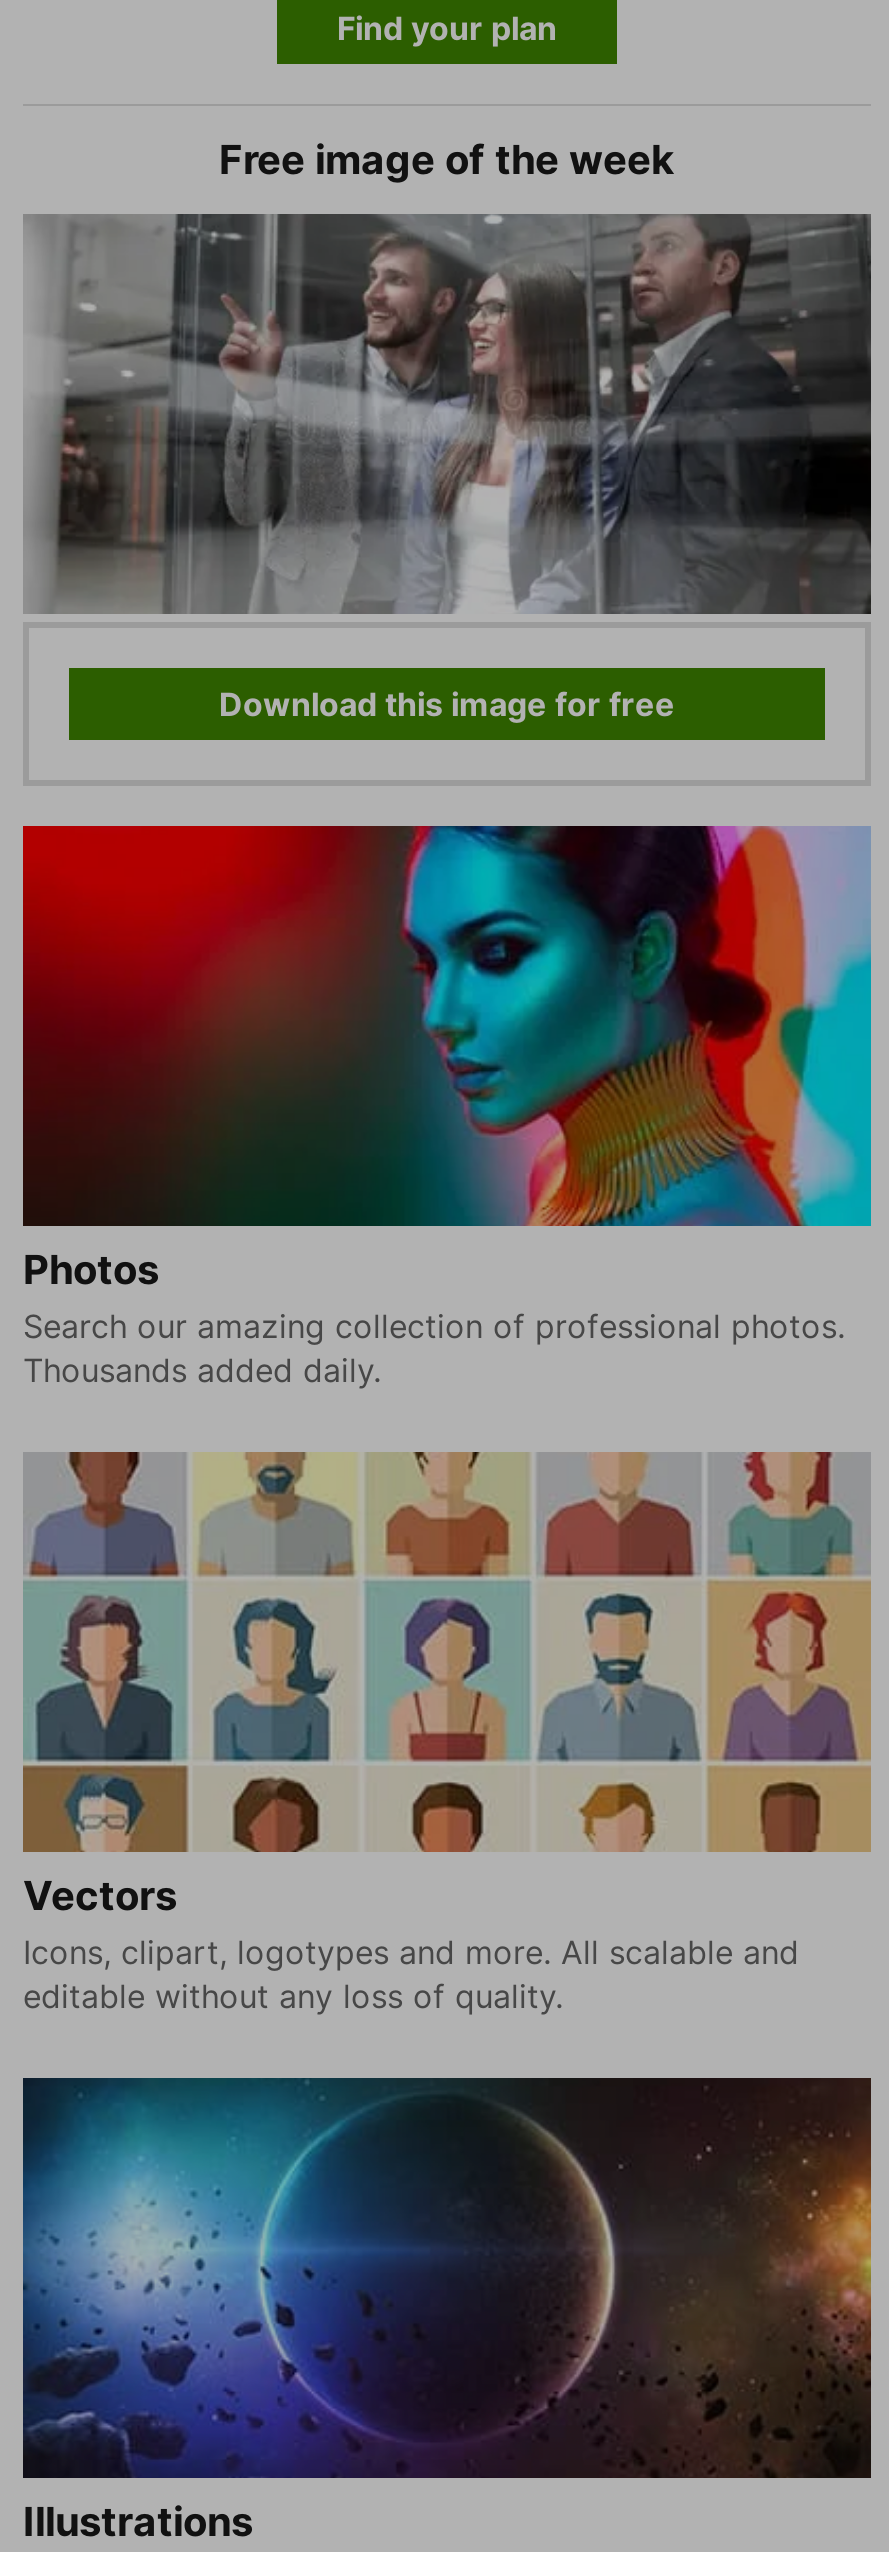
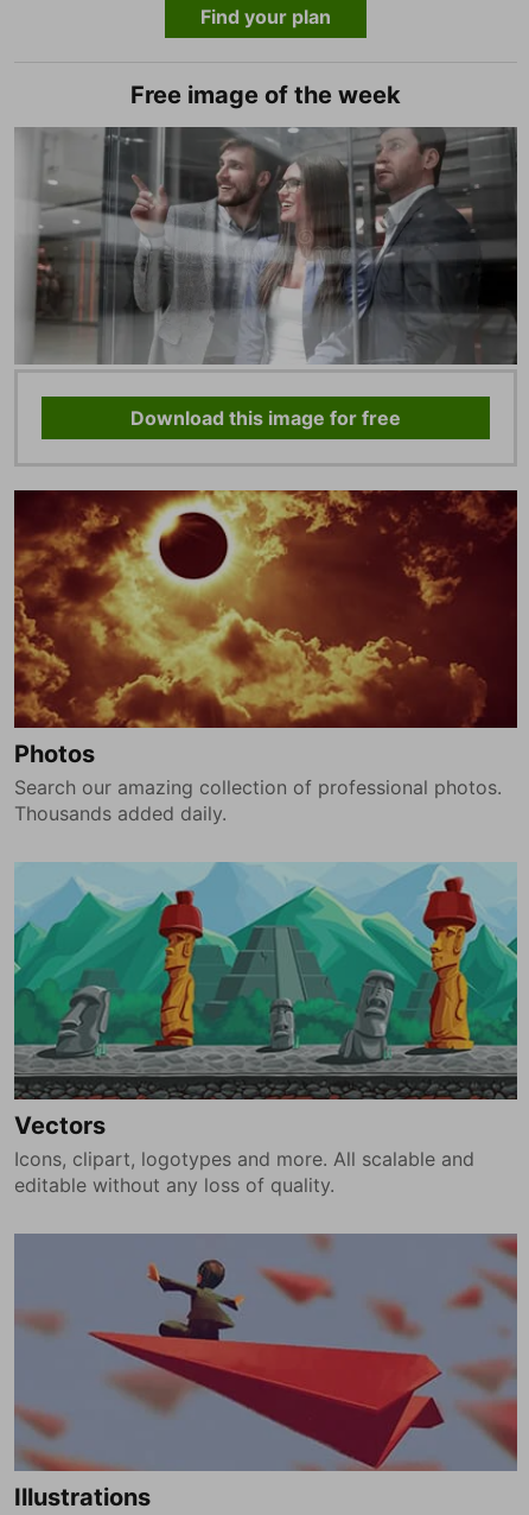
- [image]
+ [image]

- [image]
+ [image]

- [image]
+ [image]
